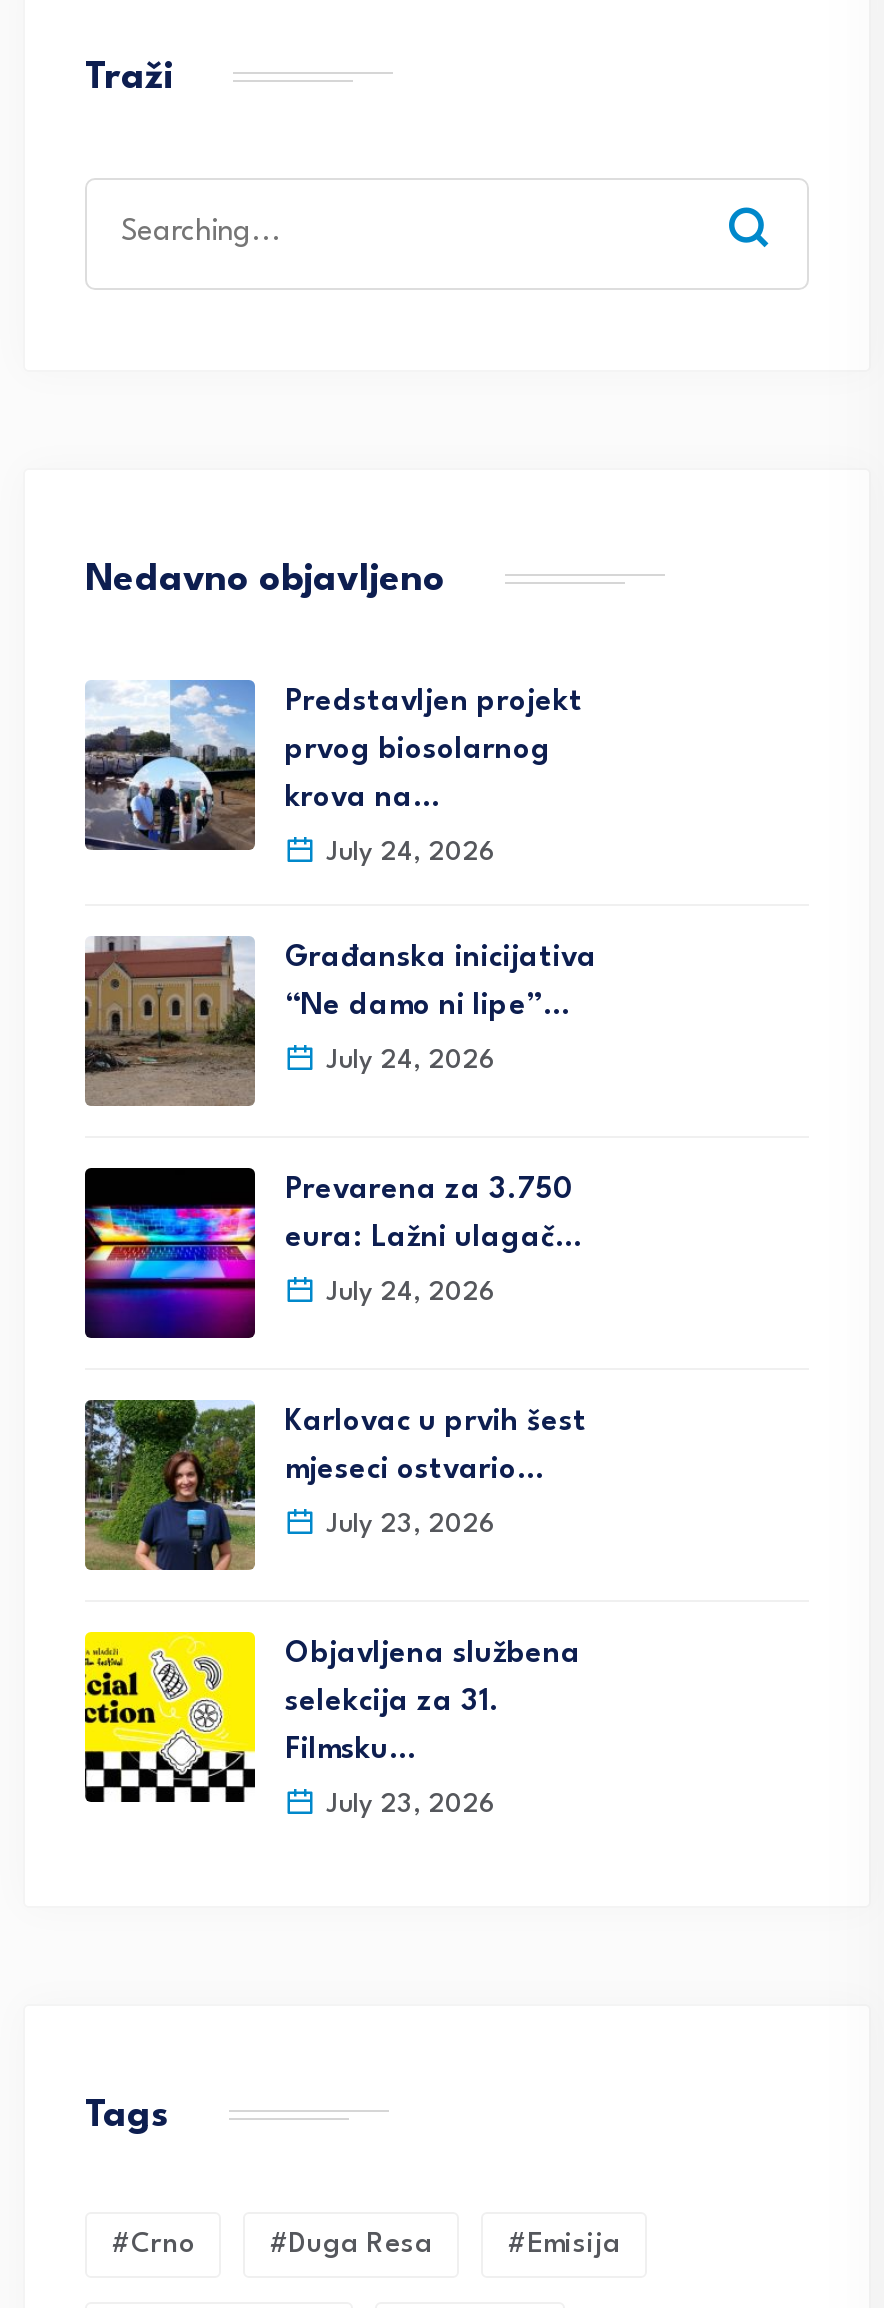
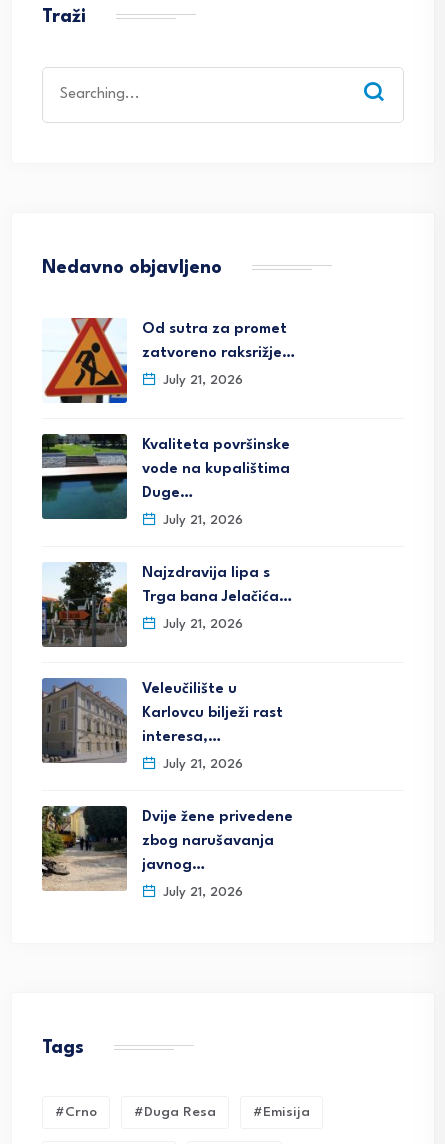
- [image]
- Predstavljen projekt
- prvog biosolarnog
- krova na…
- July 24, 2026
+ [image]
+ Od sutra za promet
+ zatvoreno raksrižje…
+ July 21, 2026

- [image]
- Građanska inicijativa
- “Ne damo ni lipe”…
- July 24, 2026
+ [image]
+ Kvaliteta površinske
+ vode na kupalištima
+ Duge…
+ July 21, 2026

- [image]
- Prevarena za 3.750
- eura: Lažni ulagač…
- July 24, 2026
+ [image]
+ Najzdravija lipa s
+ Trga bana Jelačića…
+ July 21, 2026

- [image]
- Karlovac u prvih šest
- mjeseci ostvario…
- July 23, 2026
+ [image]
+ Veleučilište u
+ Karlovcu bilježi rast
+ interesa,…
+ July 21, 2026

- [image]
- Objavljena službena
- selekcija za 31.
- Filmsku…
- July 23, 2026
+ [image]
+ Dvije žene privedene
+ zbog narušavanja
+ javnog…
+ July 21, 2026
